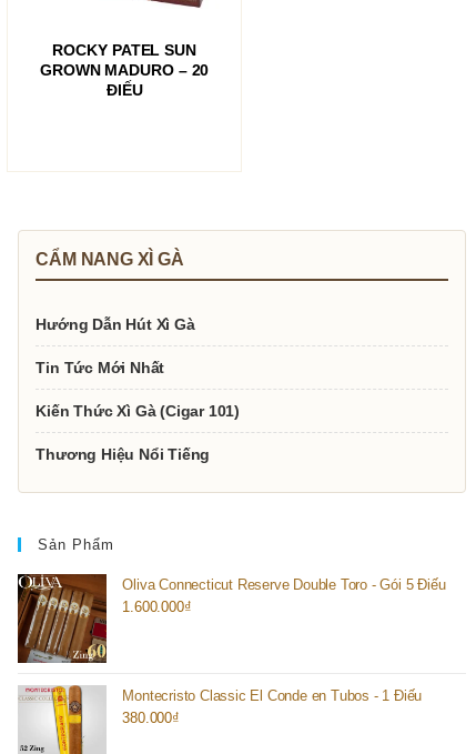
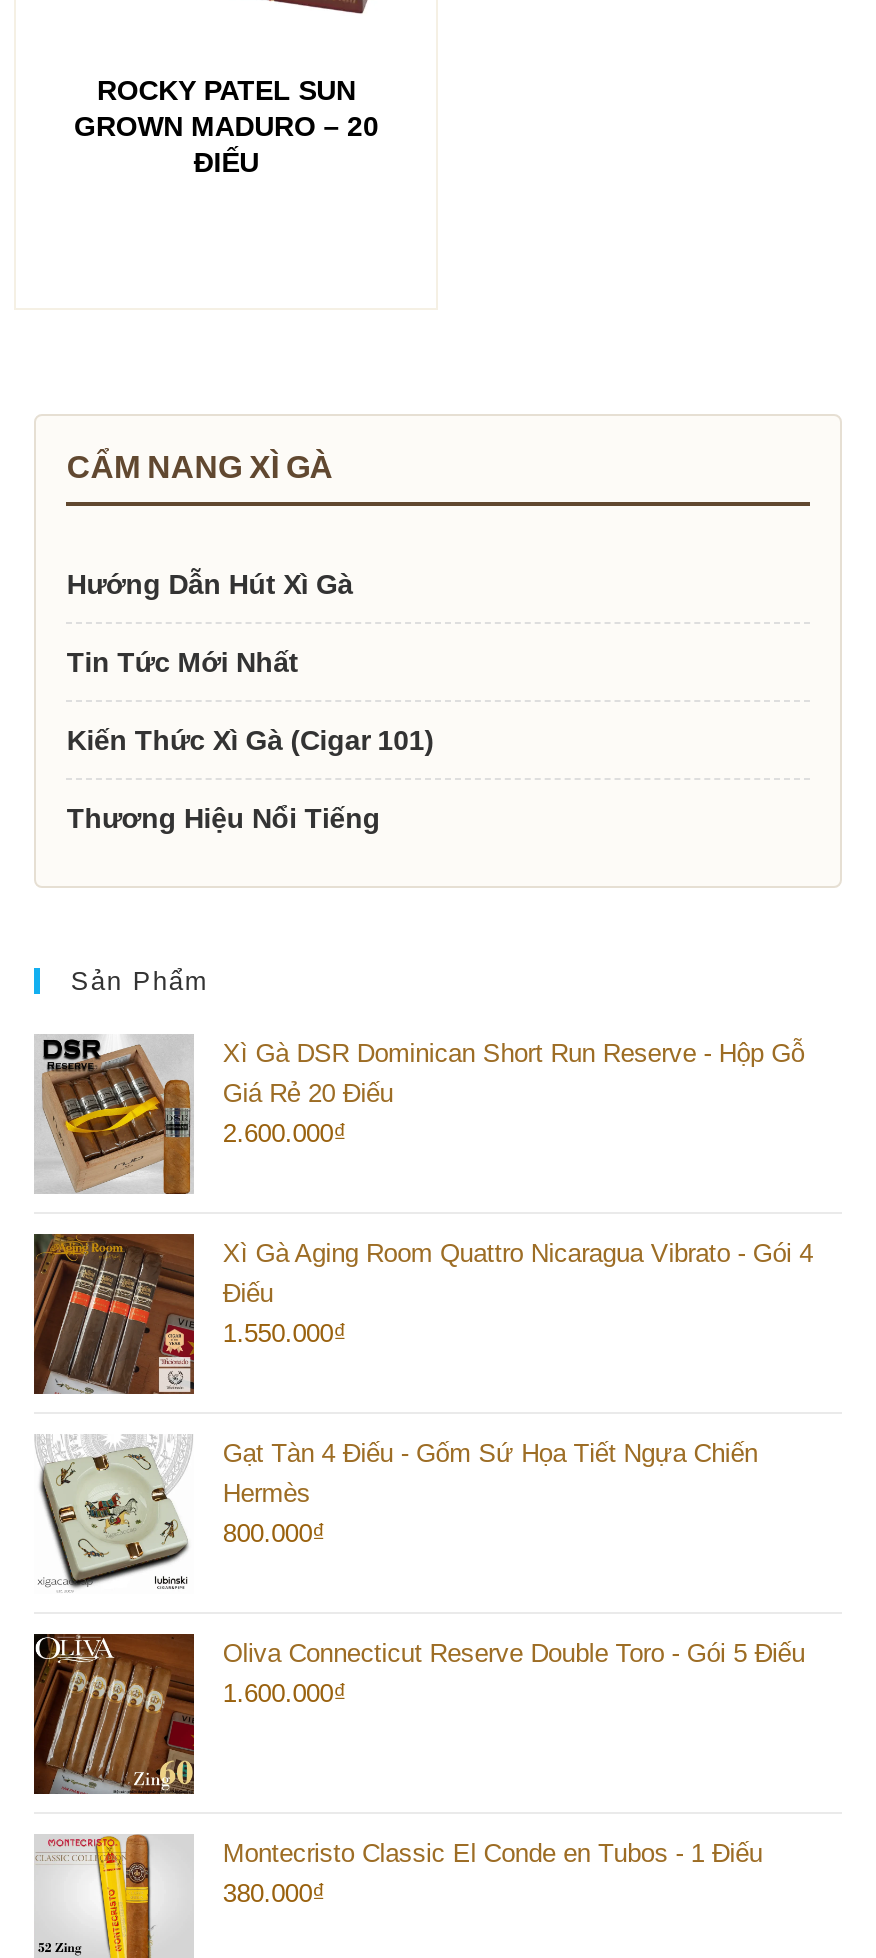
+ [image]
+ Xì Gà Aging Room Quattro Nicaragua Vibrato - Gói 4
+ Điếu
+ 1.550.000₫

+ [image]
+ Xì Gà DSR Dominican Short Run Reserve - Hộp Gỗ
+ Giá Rẻ 20 Điếu
+ 2.600.000₫

+ [image]
+ Gạt Tàn 4 Điếu - Gốm Sứ Họa Tiết Ngựa Chiến
+ Hermès
+ 800.000₫
